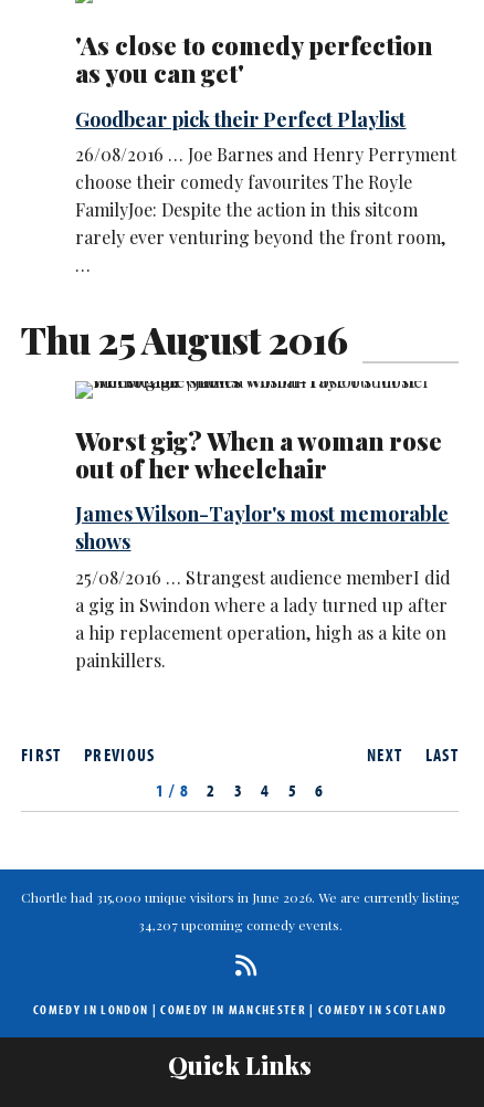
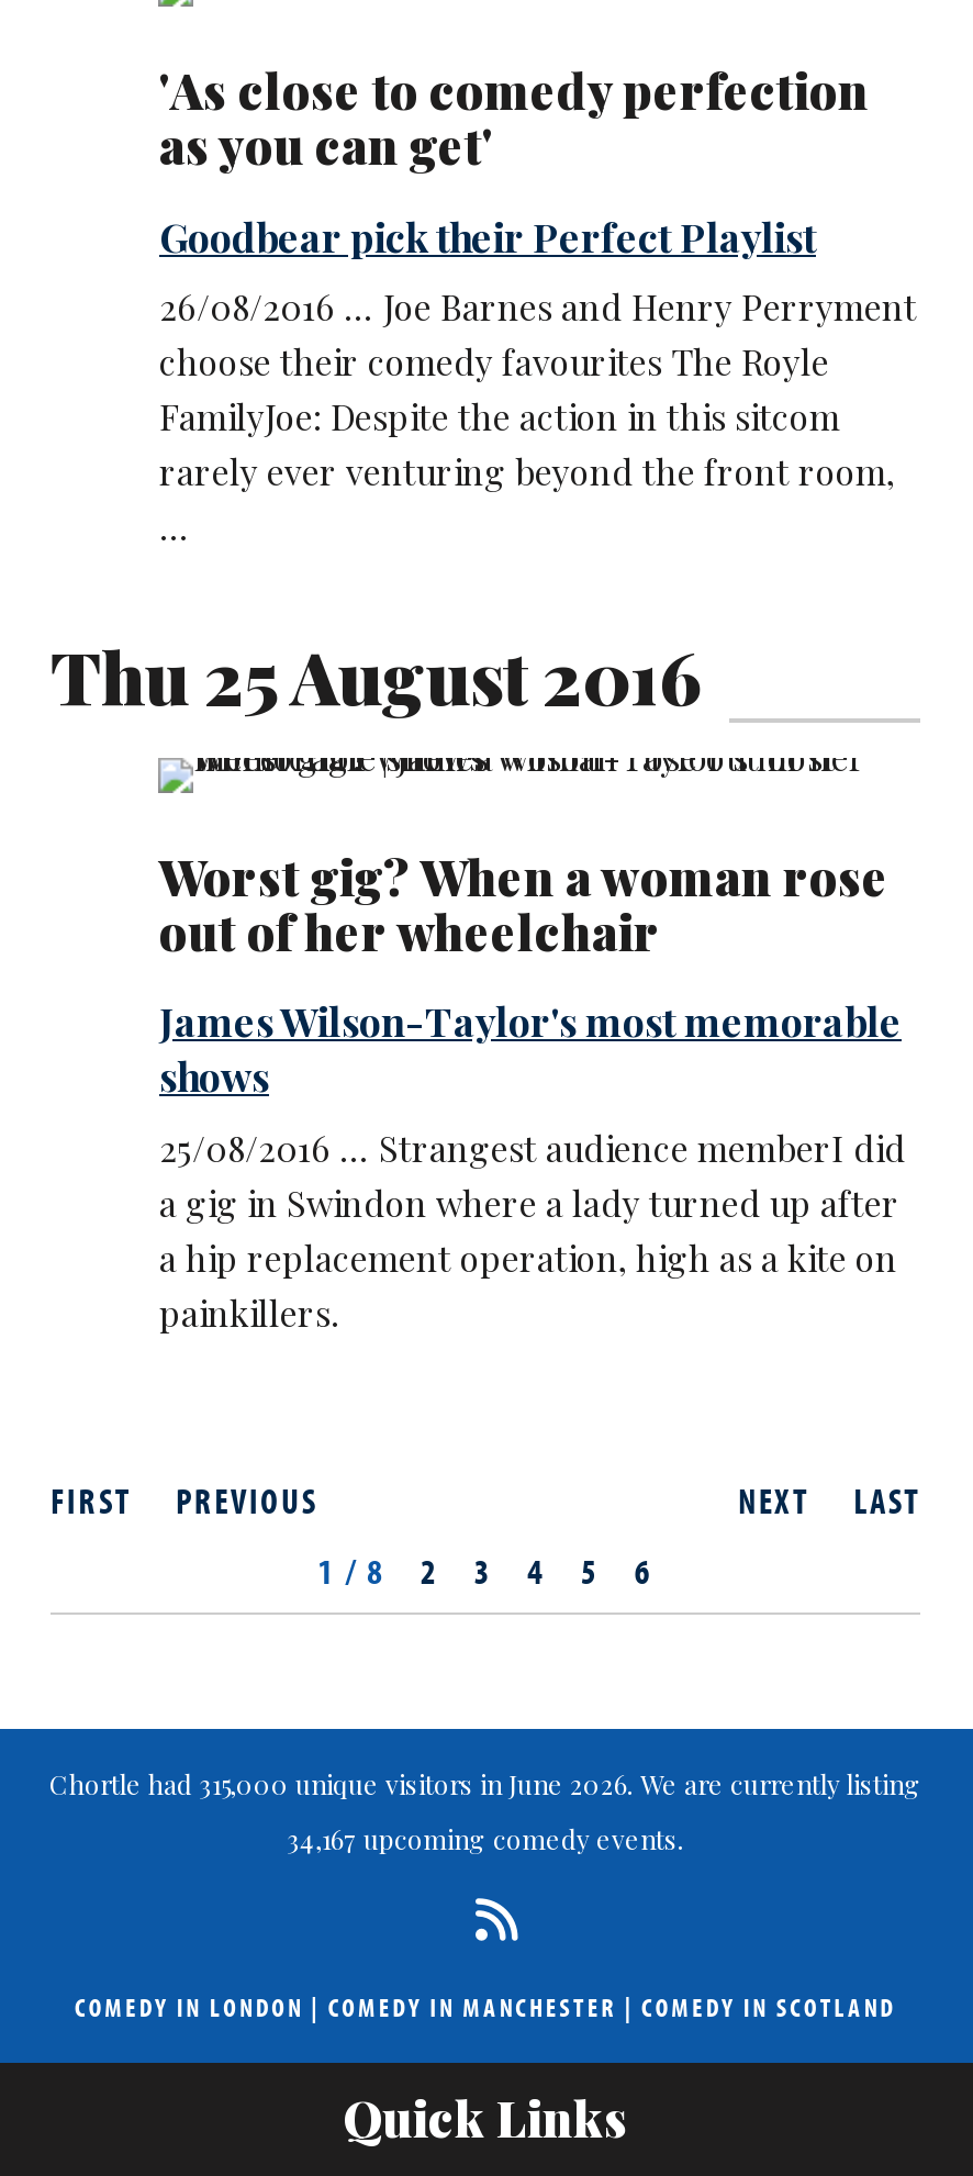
- 34,207 upcoming comedy events.
+ 34,167 upcoming comedy events.
